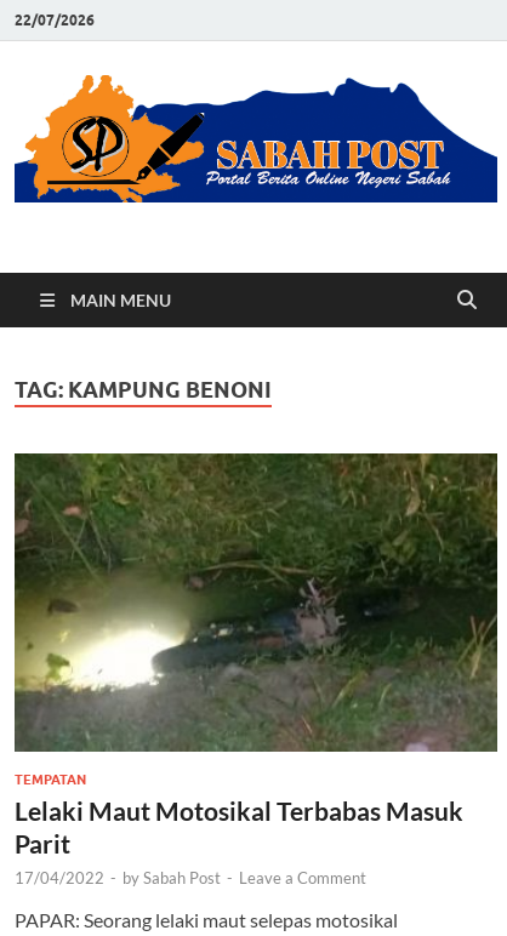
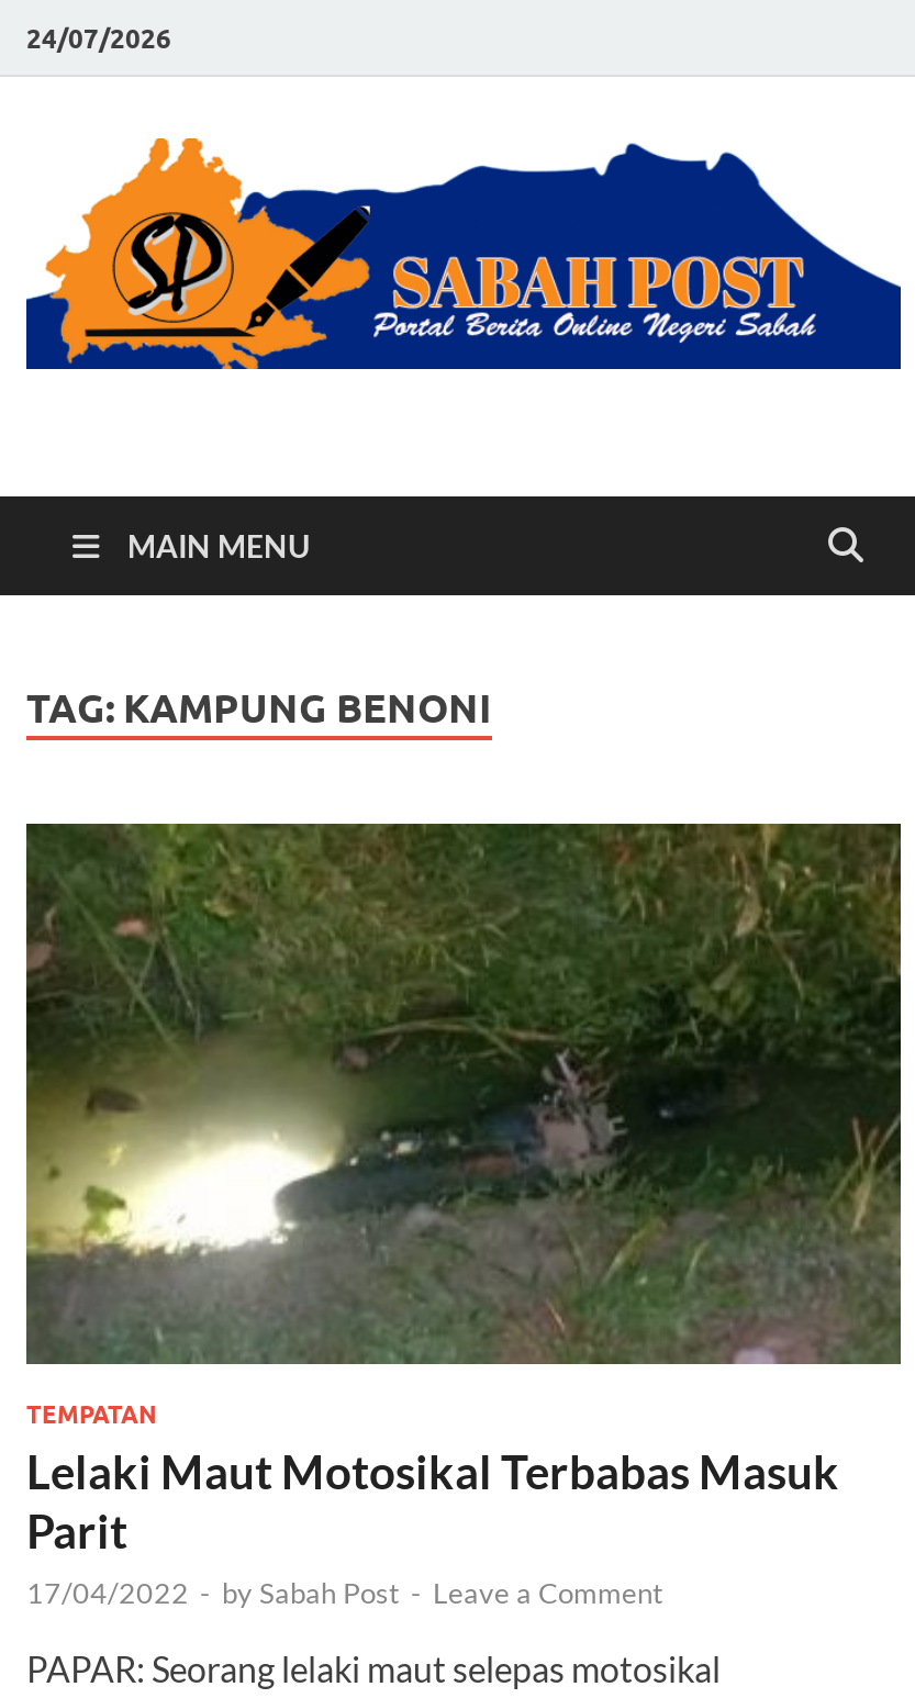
- 22/07/2026
+ 24/07/2026
